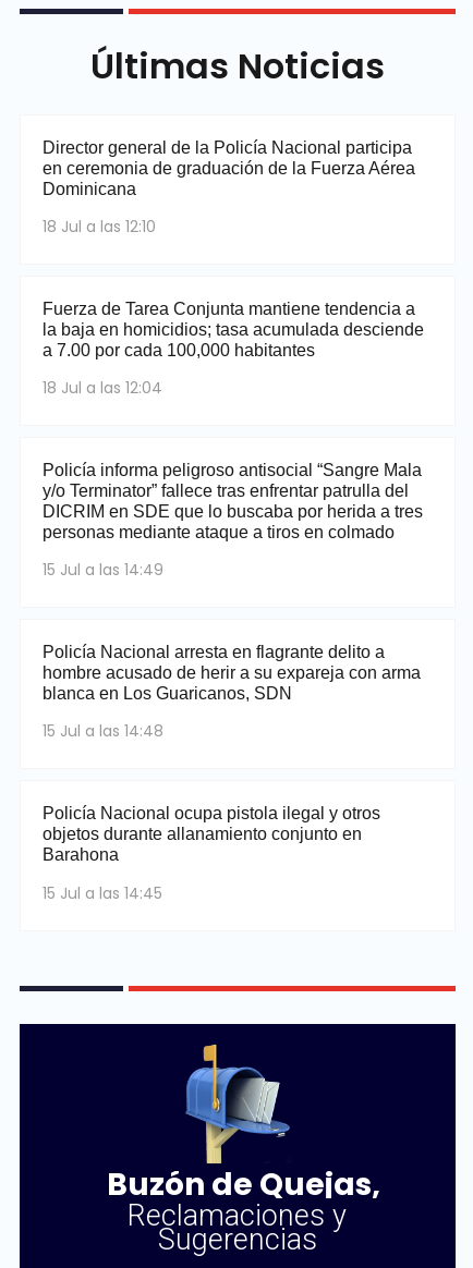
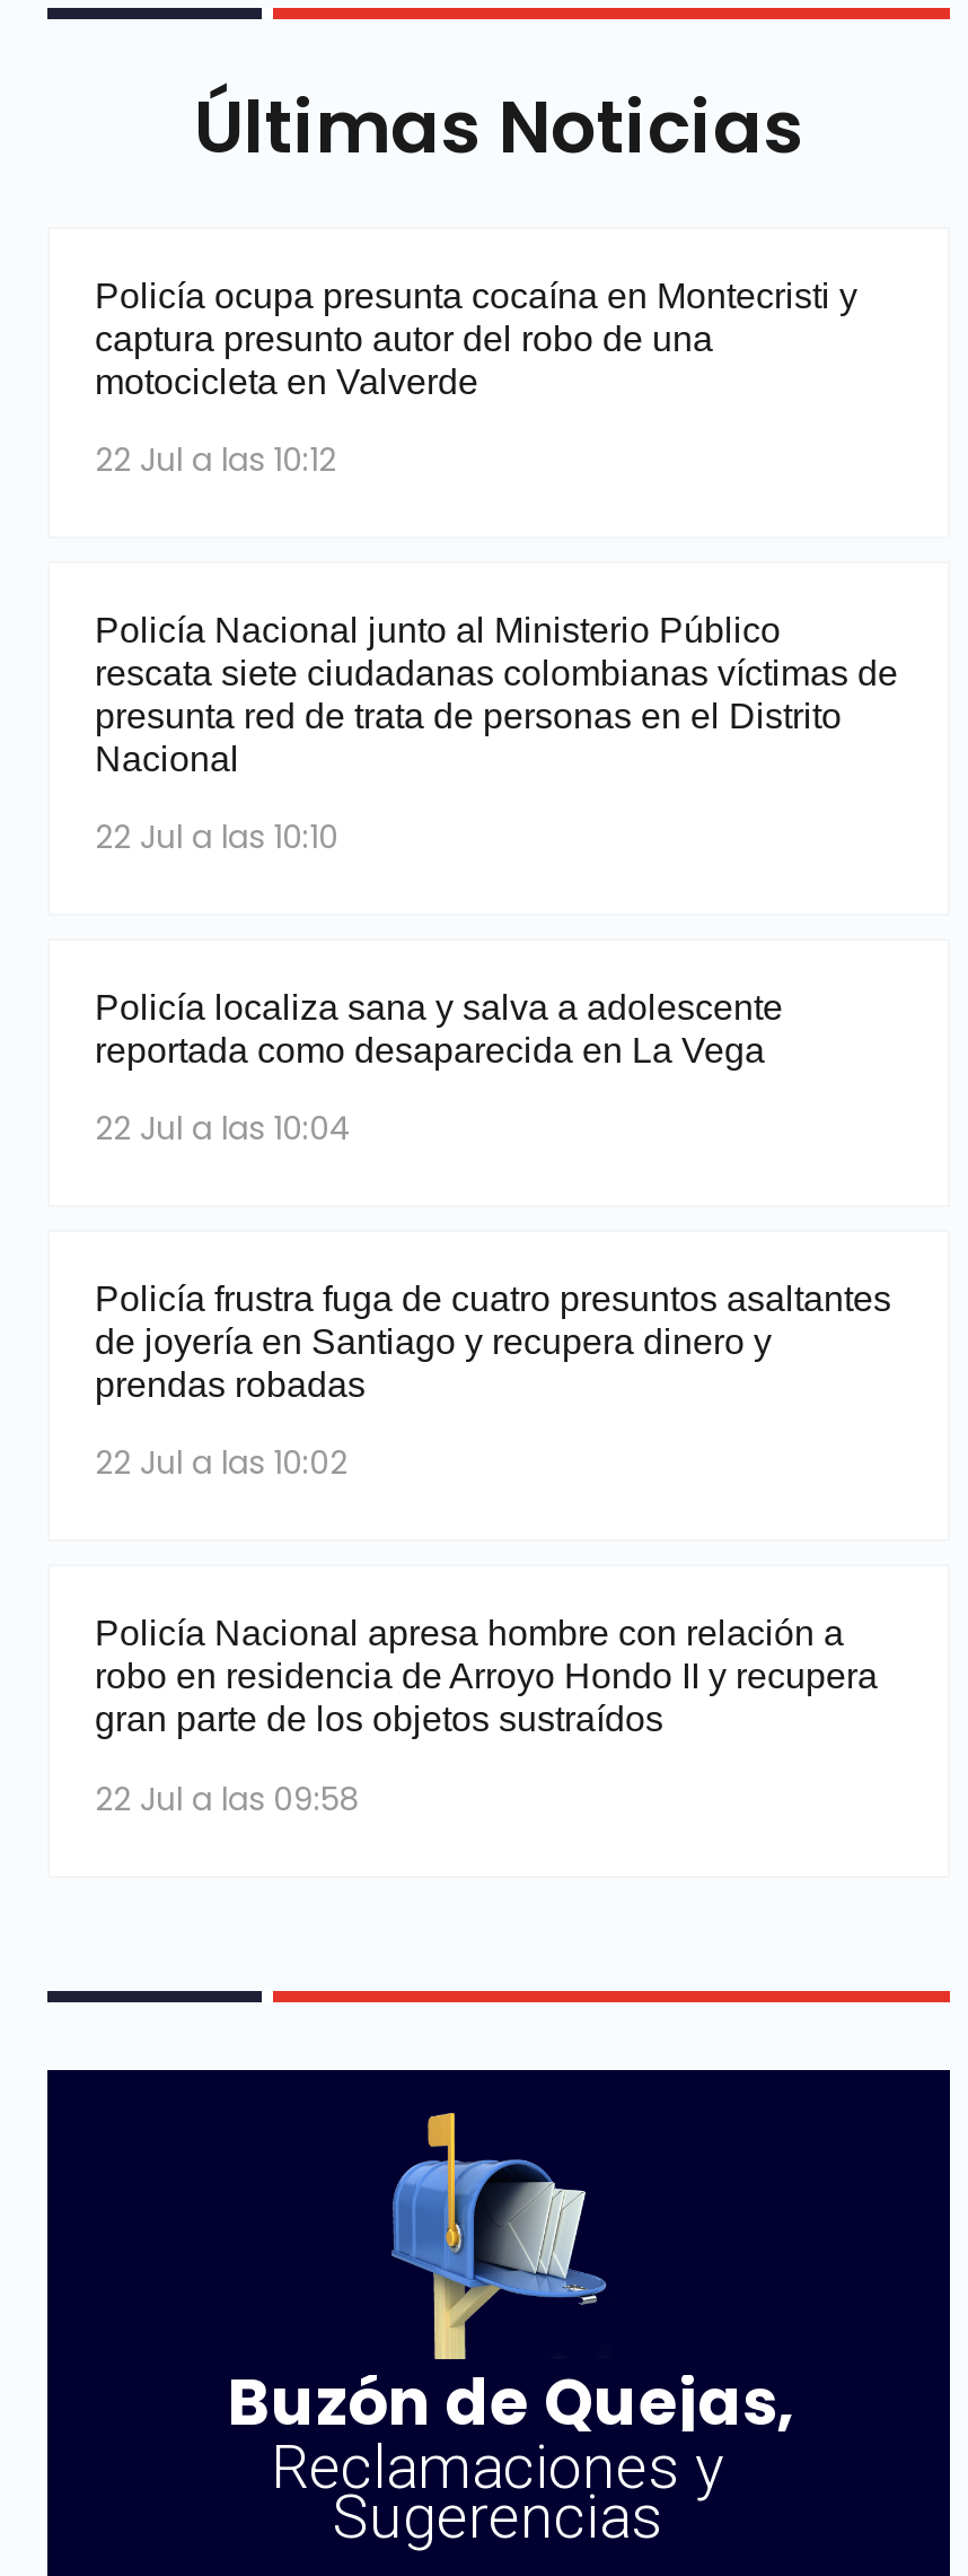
- Director general de la Policía Nacional participa
- en ceremonia de graduación de la Fuerza Aérea
- Dominicana
+ Policía ocupa presunta cocaína en Montecristi y
+ captura presunto autor del robo de una
+ motocicleta en Valverde

- 18 Jul a las 12:10
+ 22 Jul a las 10:12

- Fuerza de Tarea Conjunta mantiene tendencia a
- la baja en homicidios; tasa acumulada desciende
- a 7.00 por cada 100,000 habitantes
+ Policía Nacional junto al Ministerio Público
+ rescata siete ciudadanas colombianas víctimas de
+ presunta red de trata de personas en el Distrito
+ Nacional

- 18 Jul a las 12:04
+ 22 Jul a las 10:10

- Policía informa peligroso antisocial “Sangre Mala
- y/o Terminator” fallece tras enfrentar patrulla del
- DICRIM en SDE que lo buscaba por herida a tres
- personas mediante ataque a tiros en colmado
+ Policía localiza sana y salva a adolescente
+ reportada como desaparecida en La Vega

- 15 Jul a las 14:49
+ 22 Jul a las 10:04

- Policía Nacional arresta en flagrante delito a
- hombre acusado de herir a su expareja con arma
- blanca en Los Guaricanos, SDN
+ Policía frustra fuga de cuatro presuntos asaltantes
+ de joyería en Santiago y recupera dinero y
+ prendas robadas

- 15 Jul a las 14:48
+ 22 Jul a las 10:02

- Policía Nacional ocupa pistola ilegal y otros
- objetos durante allanamiento conjunto en
- Barahona
+ Policía Nacional apresa hombre con relación a
+ robo en residencia de Arroyo Hondo II y recupera
+ gran parte de los objetos sustraídos

- 15 Jul a las 14:45
+ 22 Jul a las 09:58
